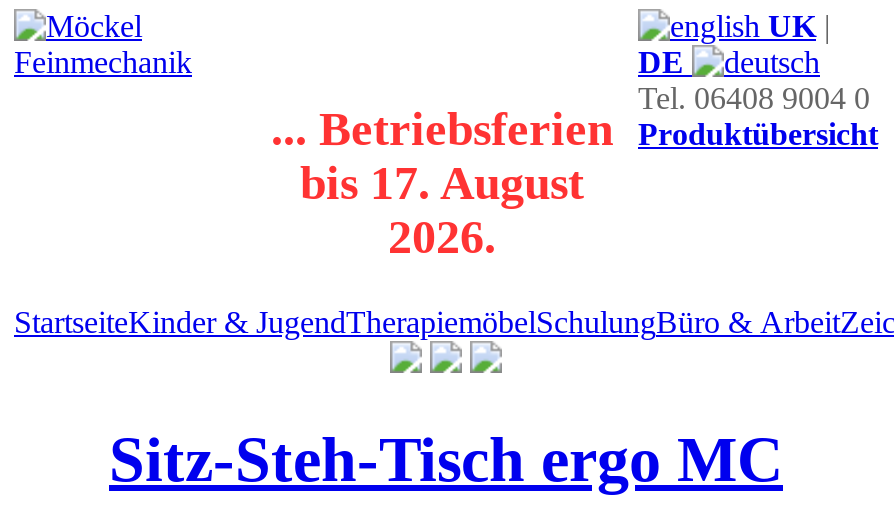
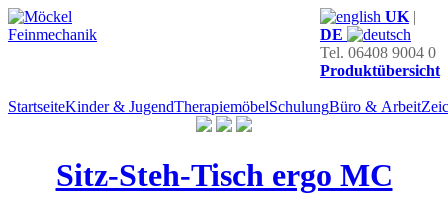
- ... Betriebsferien
- bis 17. August
- 2026.
